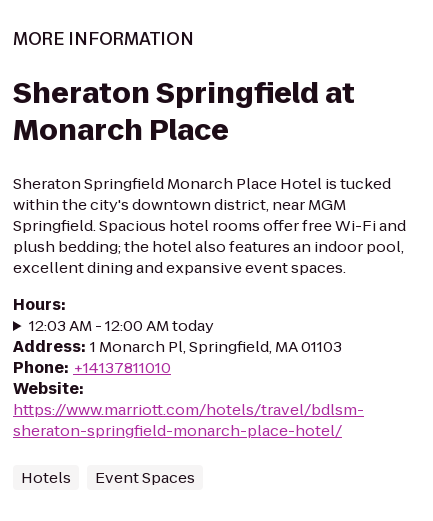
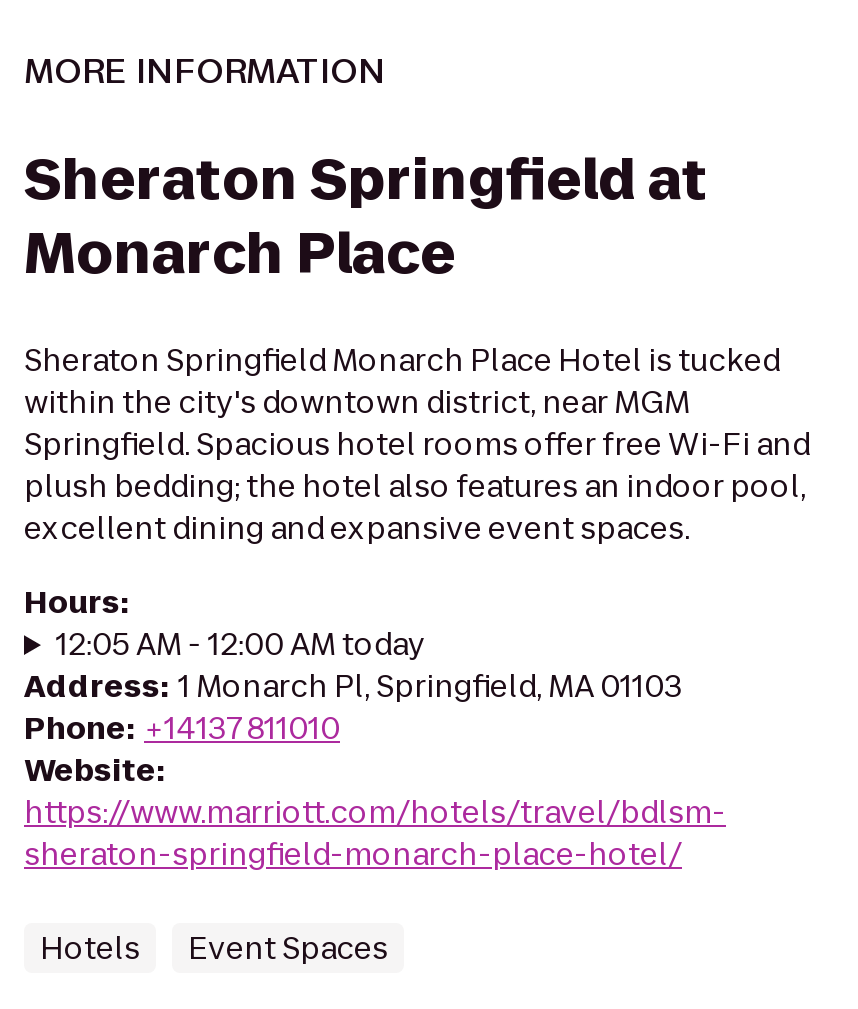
- 12:03 AM - 12:00 AM today
+ 12:05 AM - 12:00 AM today
